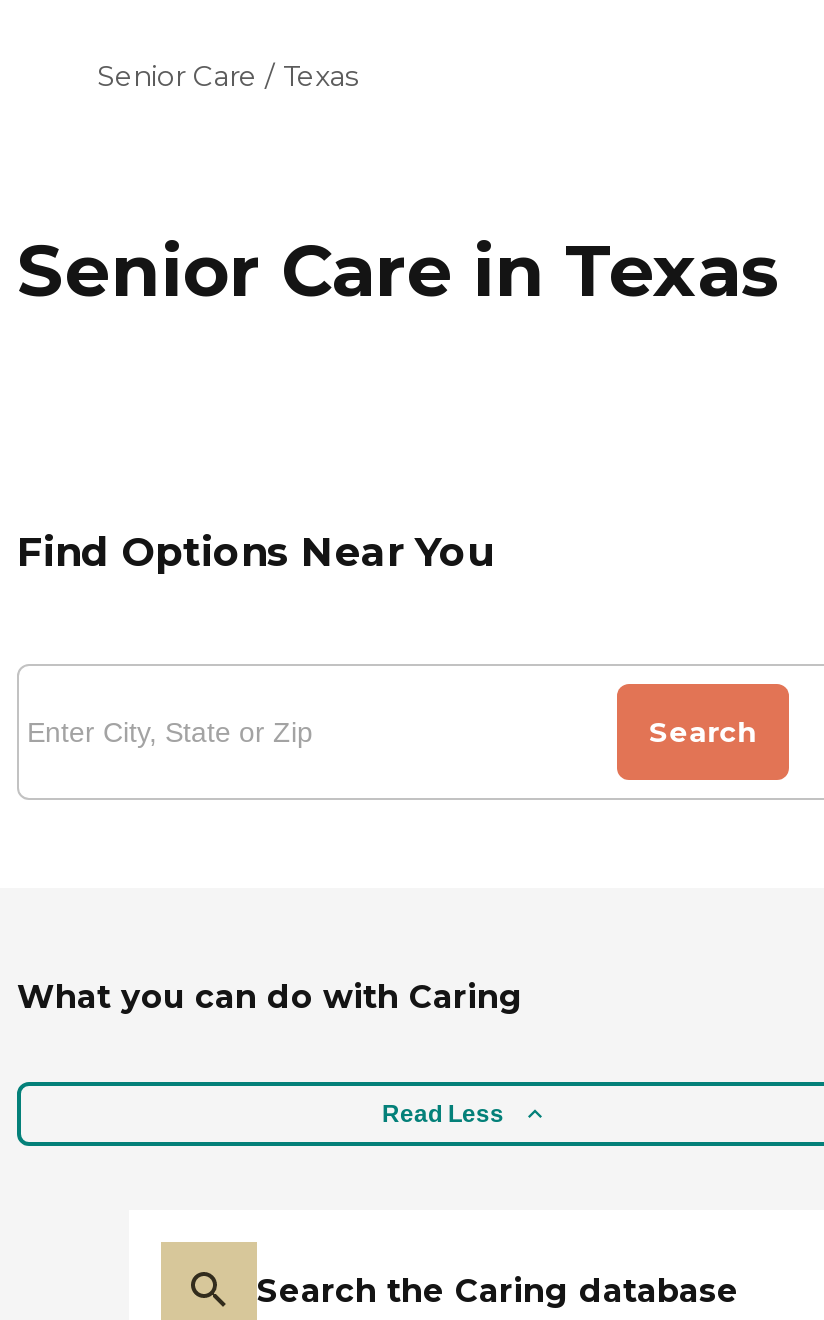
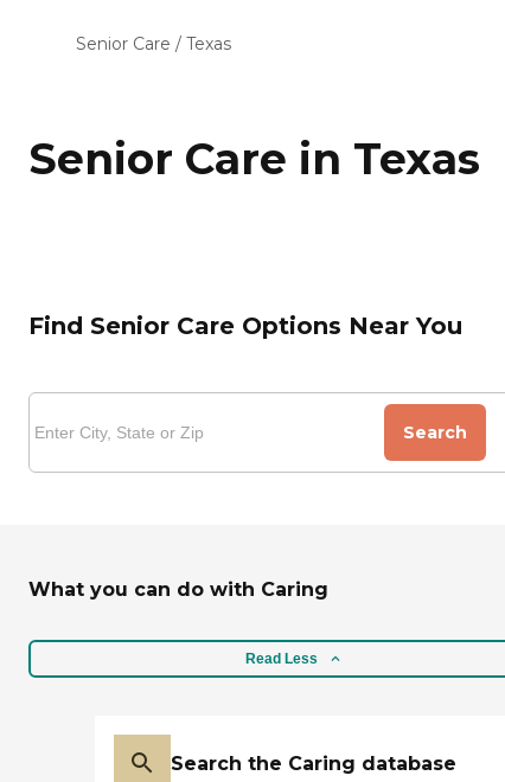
- Find Options Near You
+ Find Senior Care Options Near You
